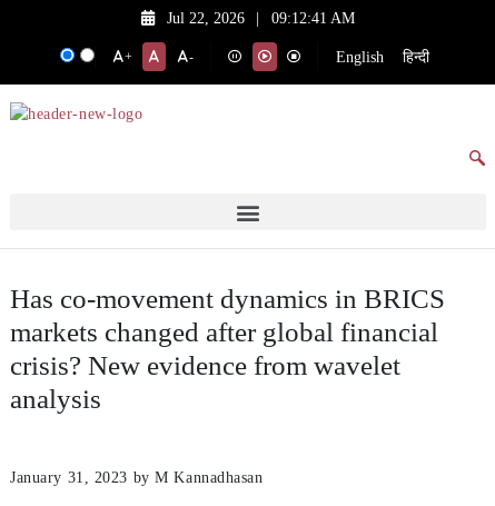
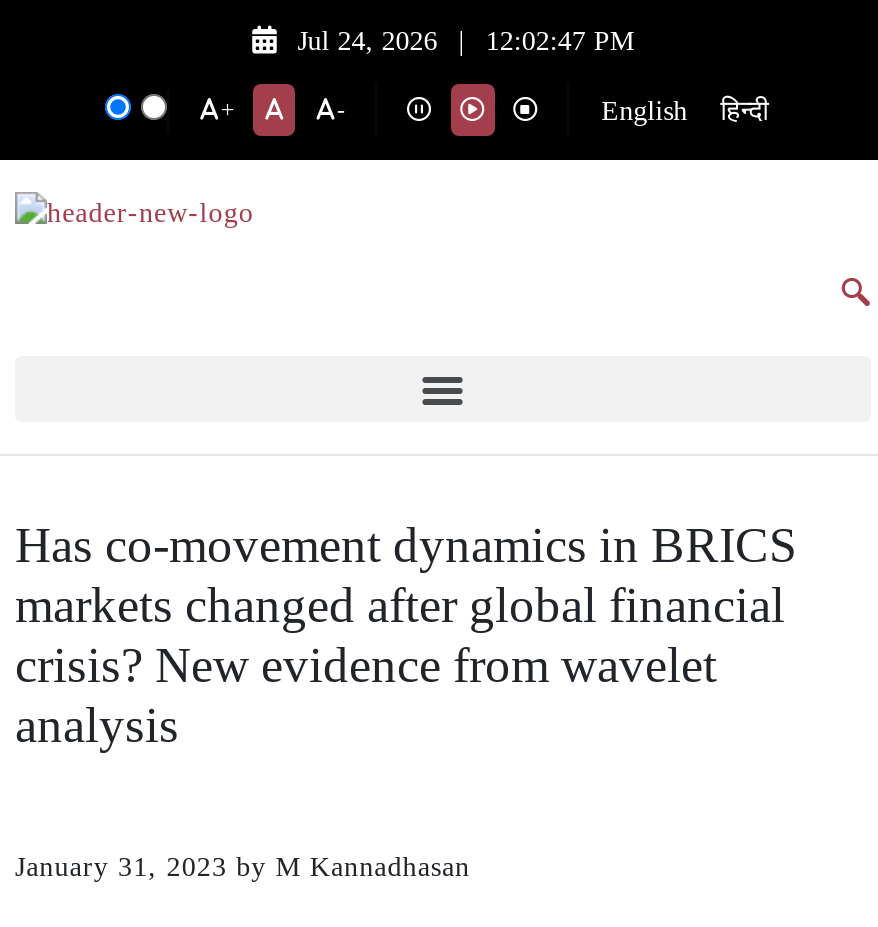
- Jul 22, 2026
+ Jul 24, 2026

- 09:12:41 AM
+ 12:02:47 PM
